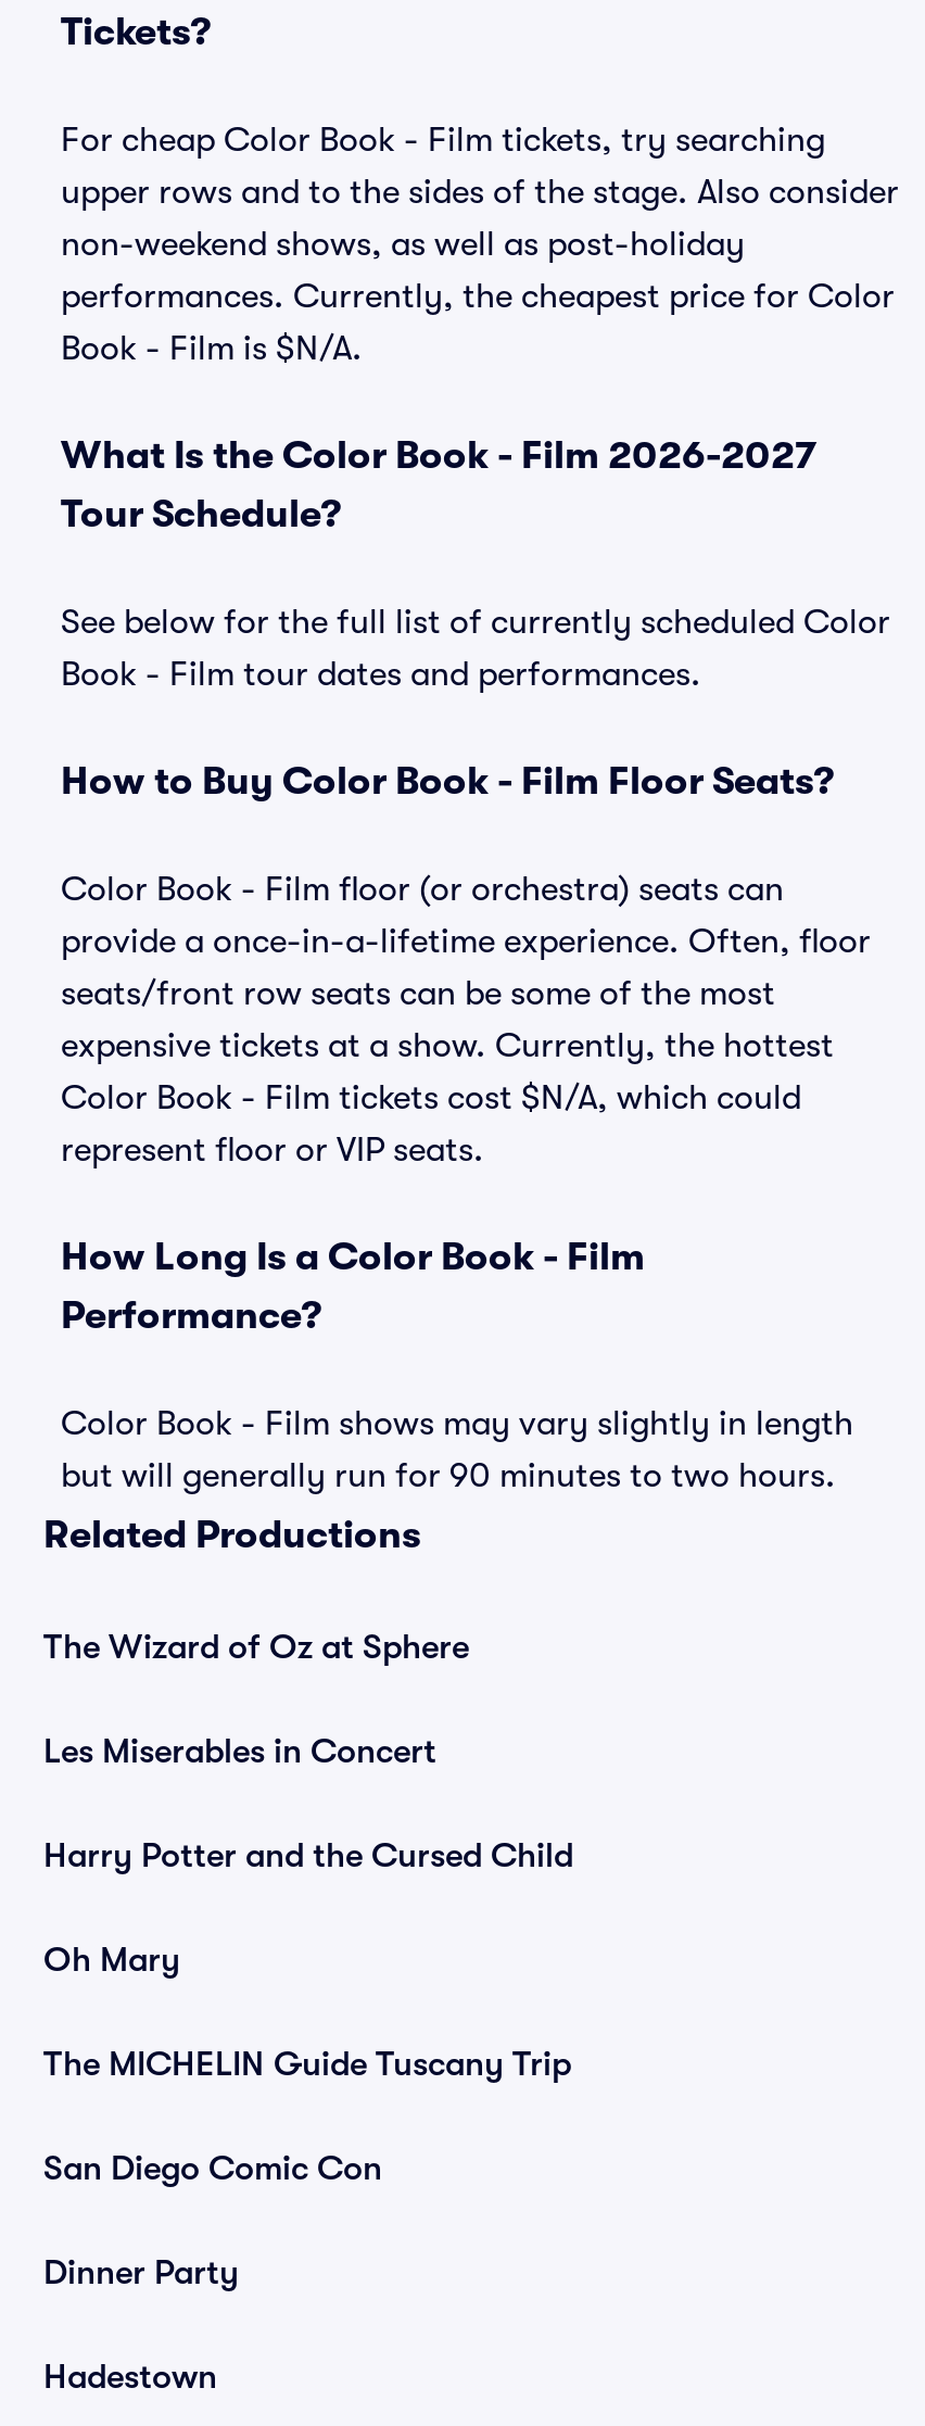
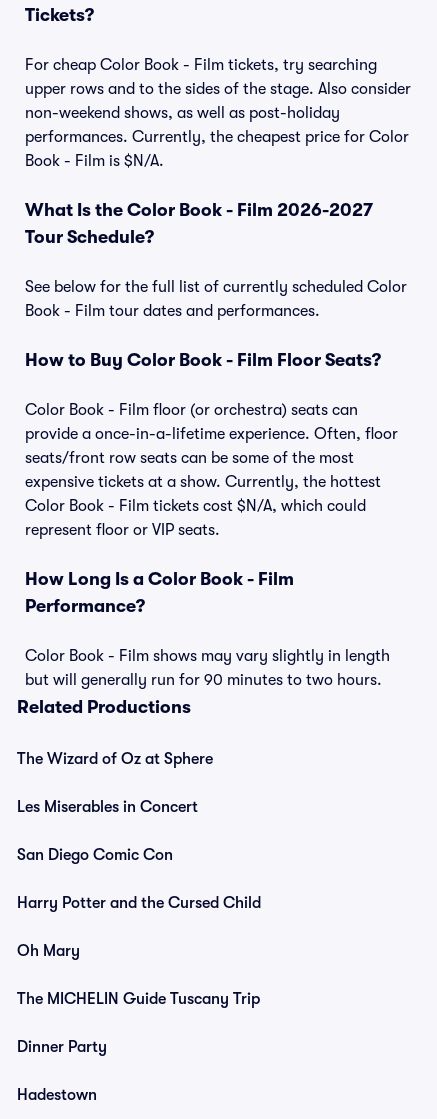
moved down: Harry Potter and the Cursed Child | Oh Mary | The MICHELIN Guide Tuscany Trip

moved up: San Diego Comic Con
